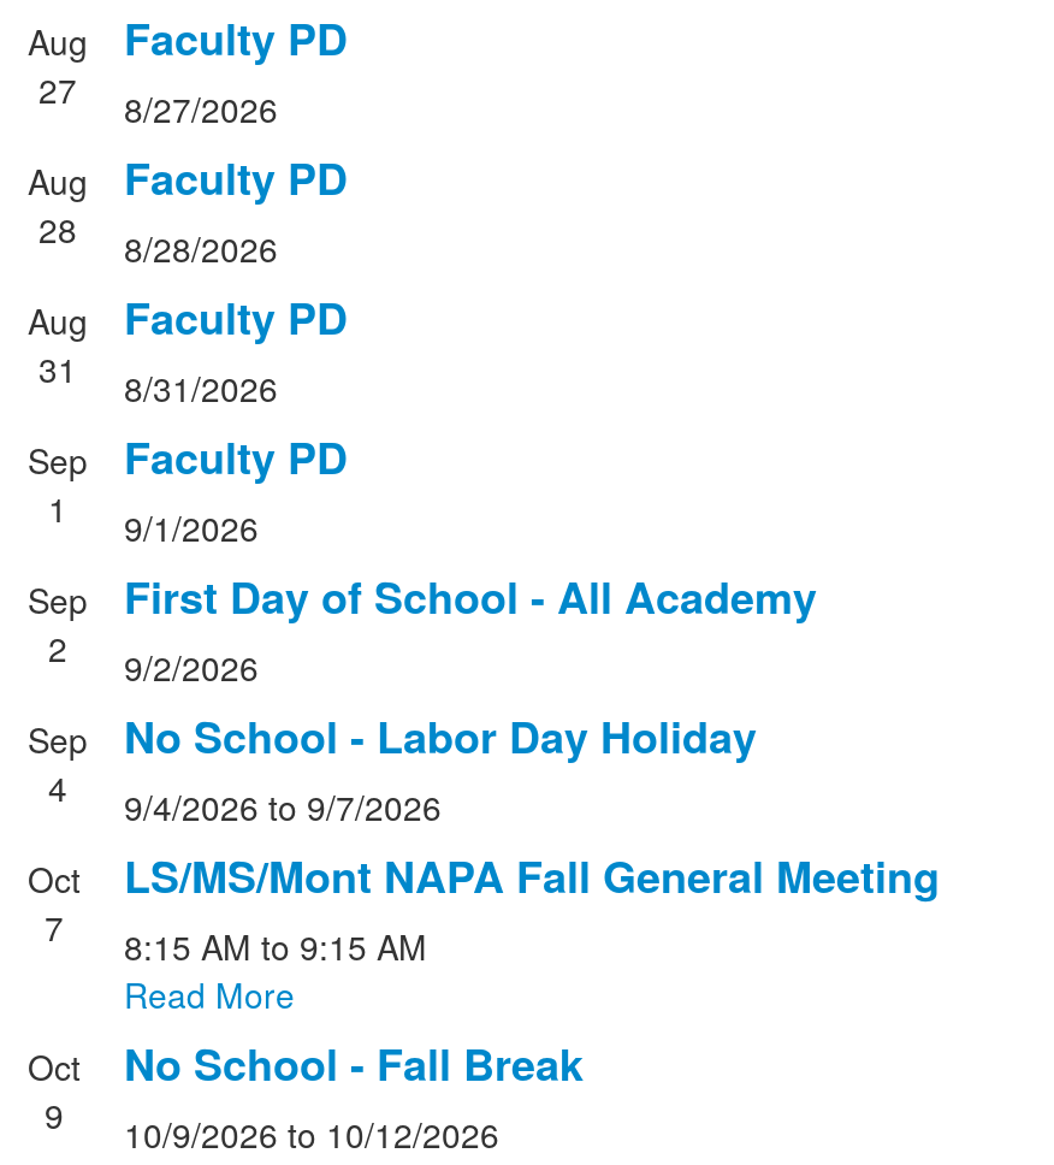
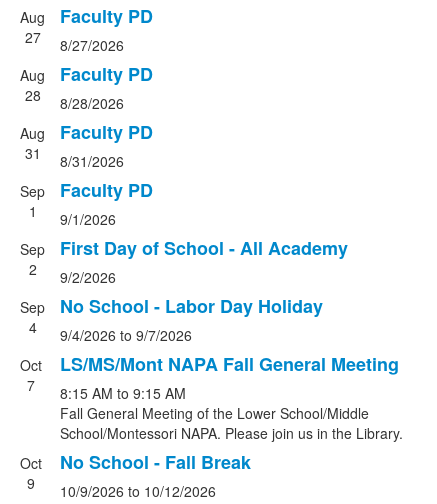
- Read More
+ Fall General Meeting of the Lower School/Middle
+ School/Montessori NAPA. Please join us in the Library.
